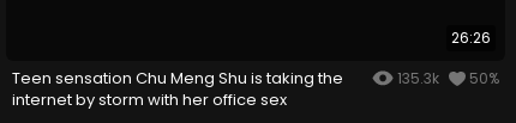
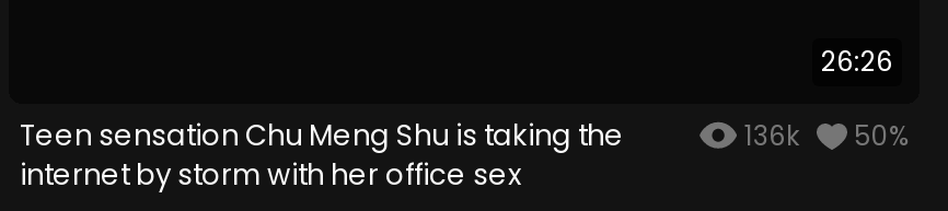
- 135.3k 50%
+ 136k 50%
